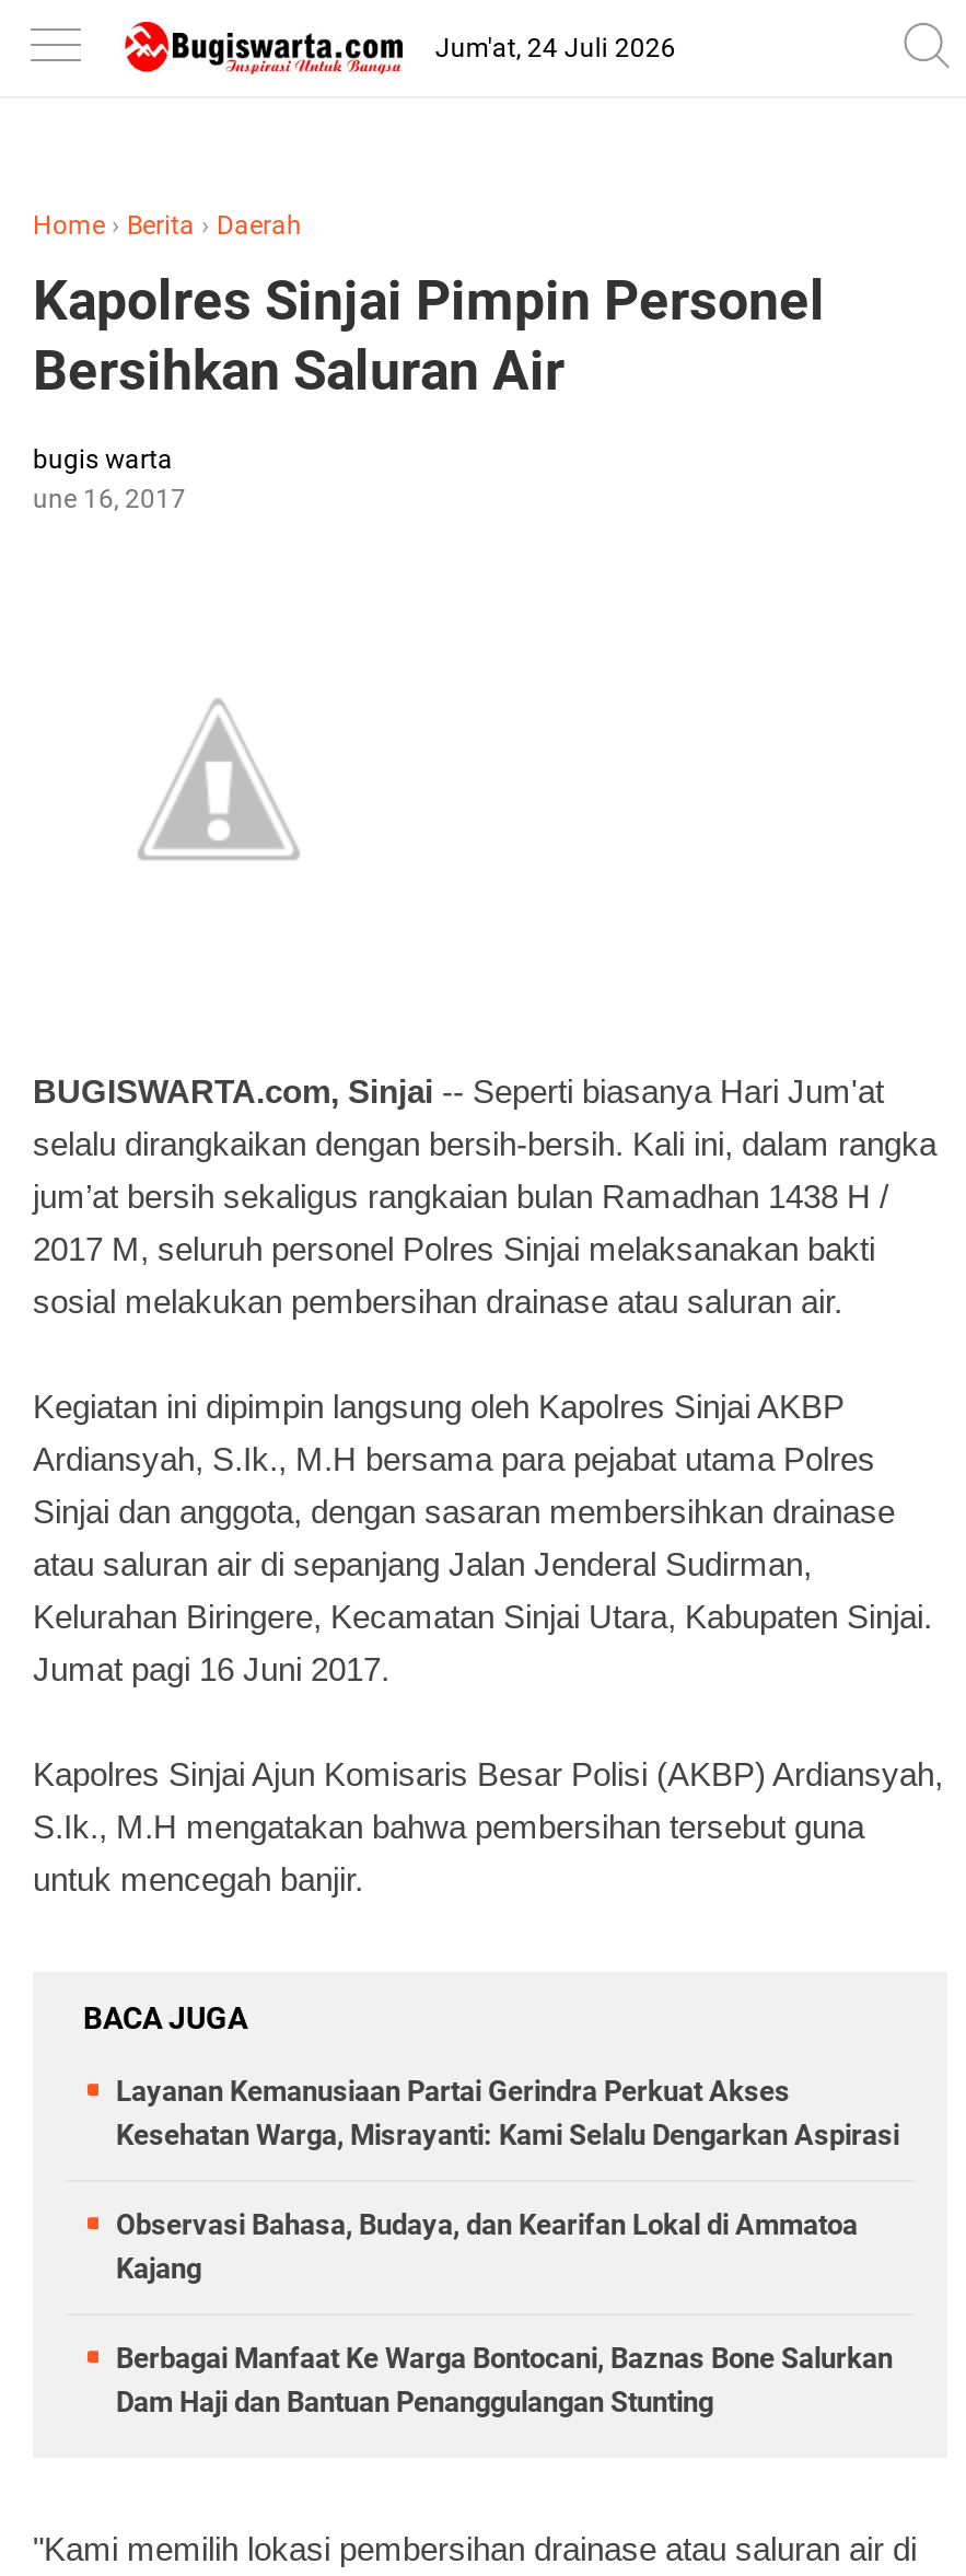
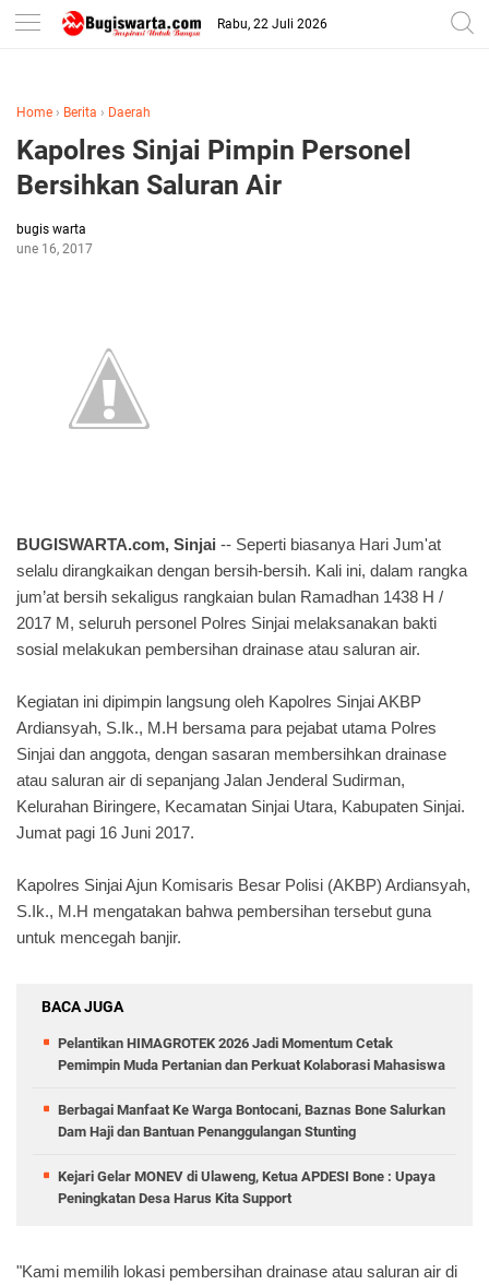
- Jum'at, 24 Juli 2026
+ Rabu, 22 Juli 2026

- Layanan Kemanusiaan Partai Gerindra Perkuat Akses
- Kesehatan Warga, Misrayanti: Kami Selalu Dengarkan Aspirasi
- Observasi Bahasa, Budaya, dan Kearifan Lokal di Ammatoa
- Kajang
+ Pelantikan HIMAGROTEK 2026 Jadi Momentum Cetak
+ Pemimpin Muda Pertanian dan Perkuat Kolaborasi Mahasiswa

moved up: Berbagai Manfaat Ke Warga Bontocani, Baznas Bone Salurkan | Dam Haji dan Bantuan Penanggulangan Stunting

+ Kejari Gelar MONEV di Ulaweng, Ketua APDESI Bone : Upaya
+ Peningkatan Desa Harus Kita Support
